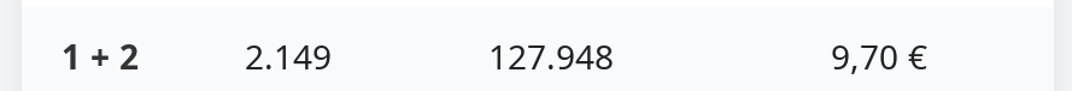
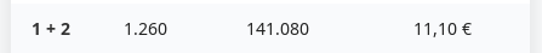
- 2.149
+ 1.260

- 127.948
+ 141.080

- 9,70 €
+ 11,10 €
